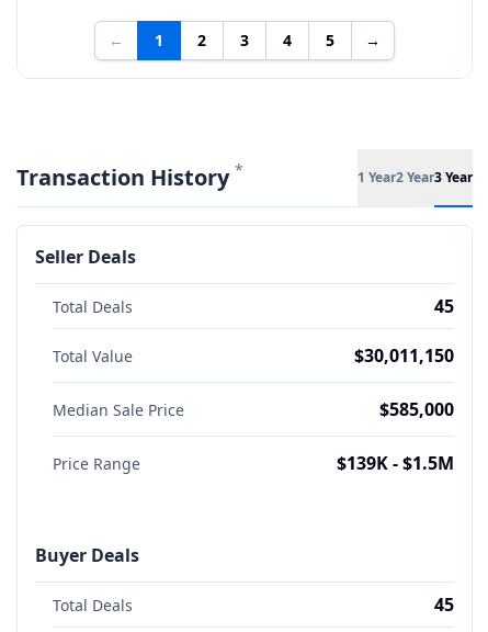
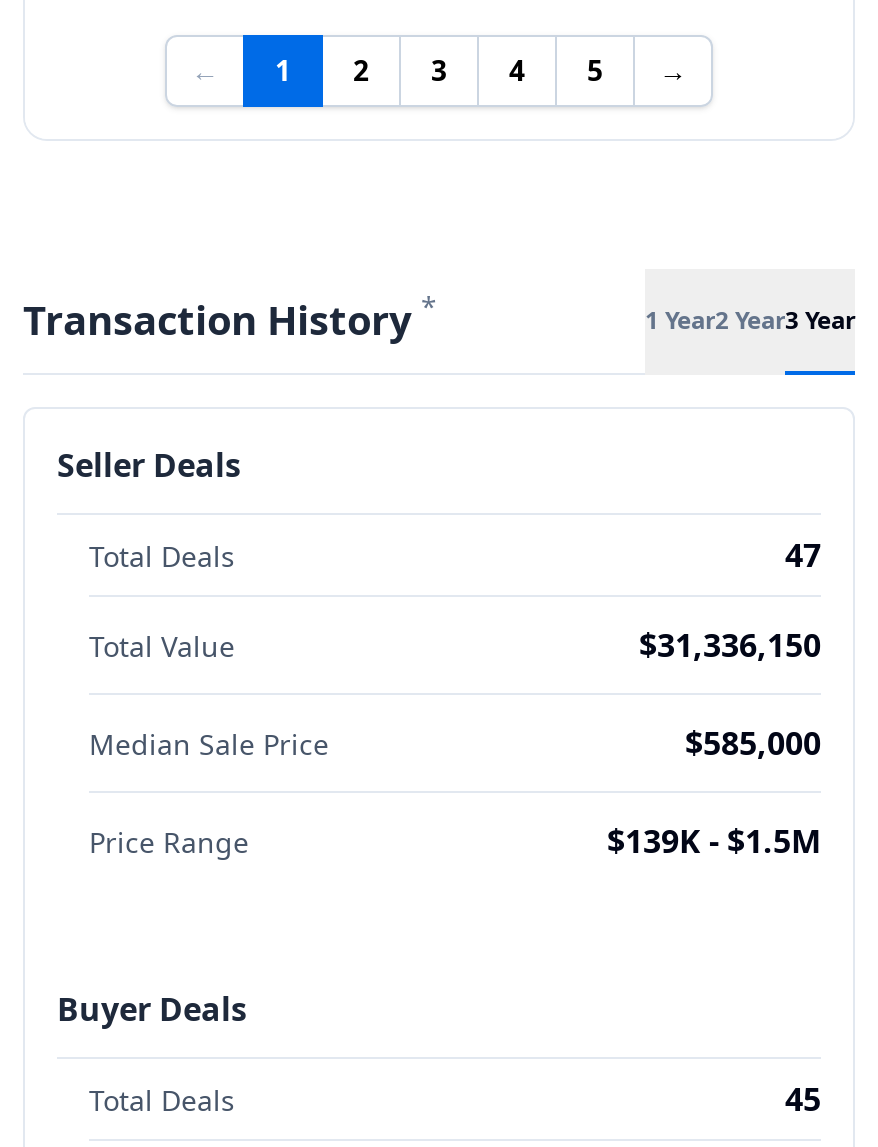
- 45
+ 47

- $30,011,150
+ $31,336,150
